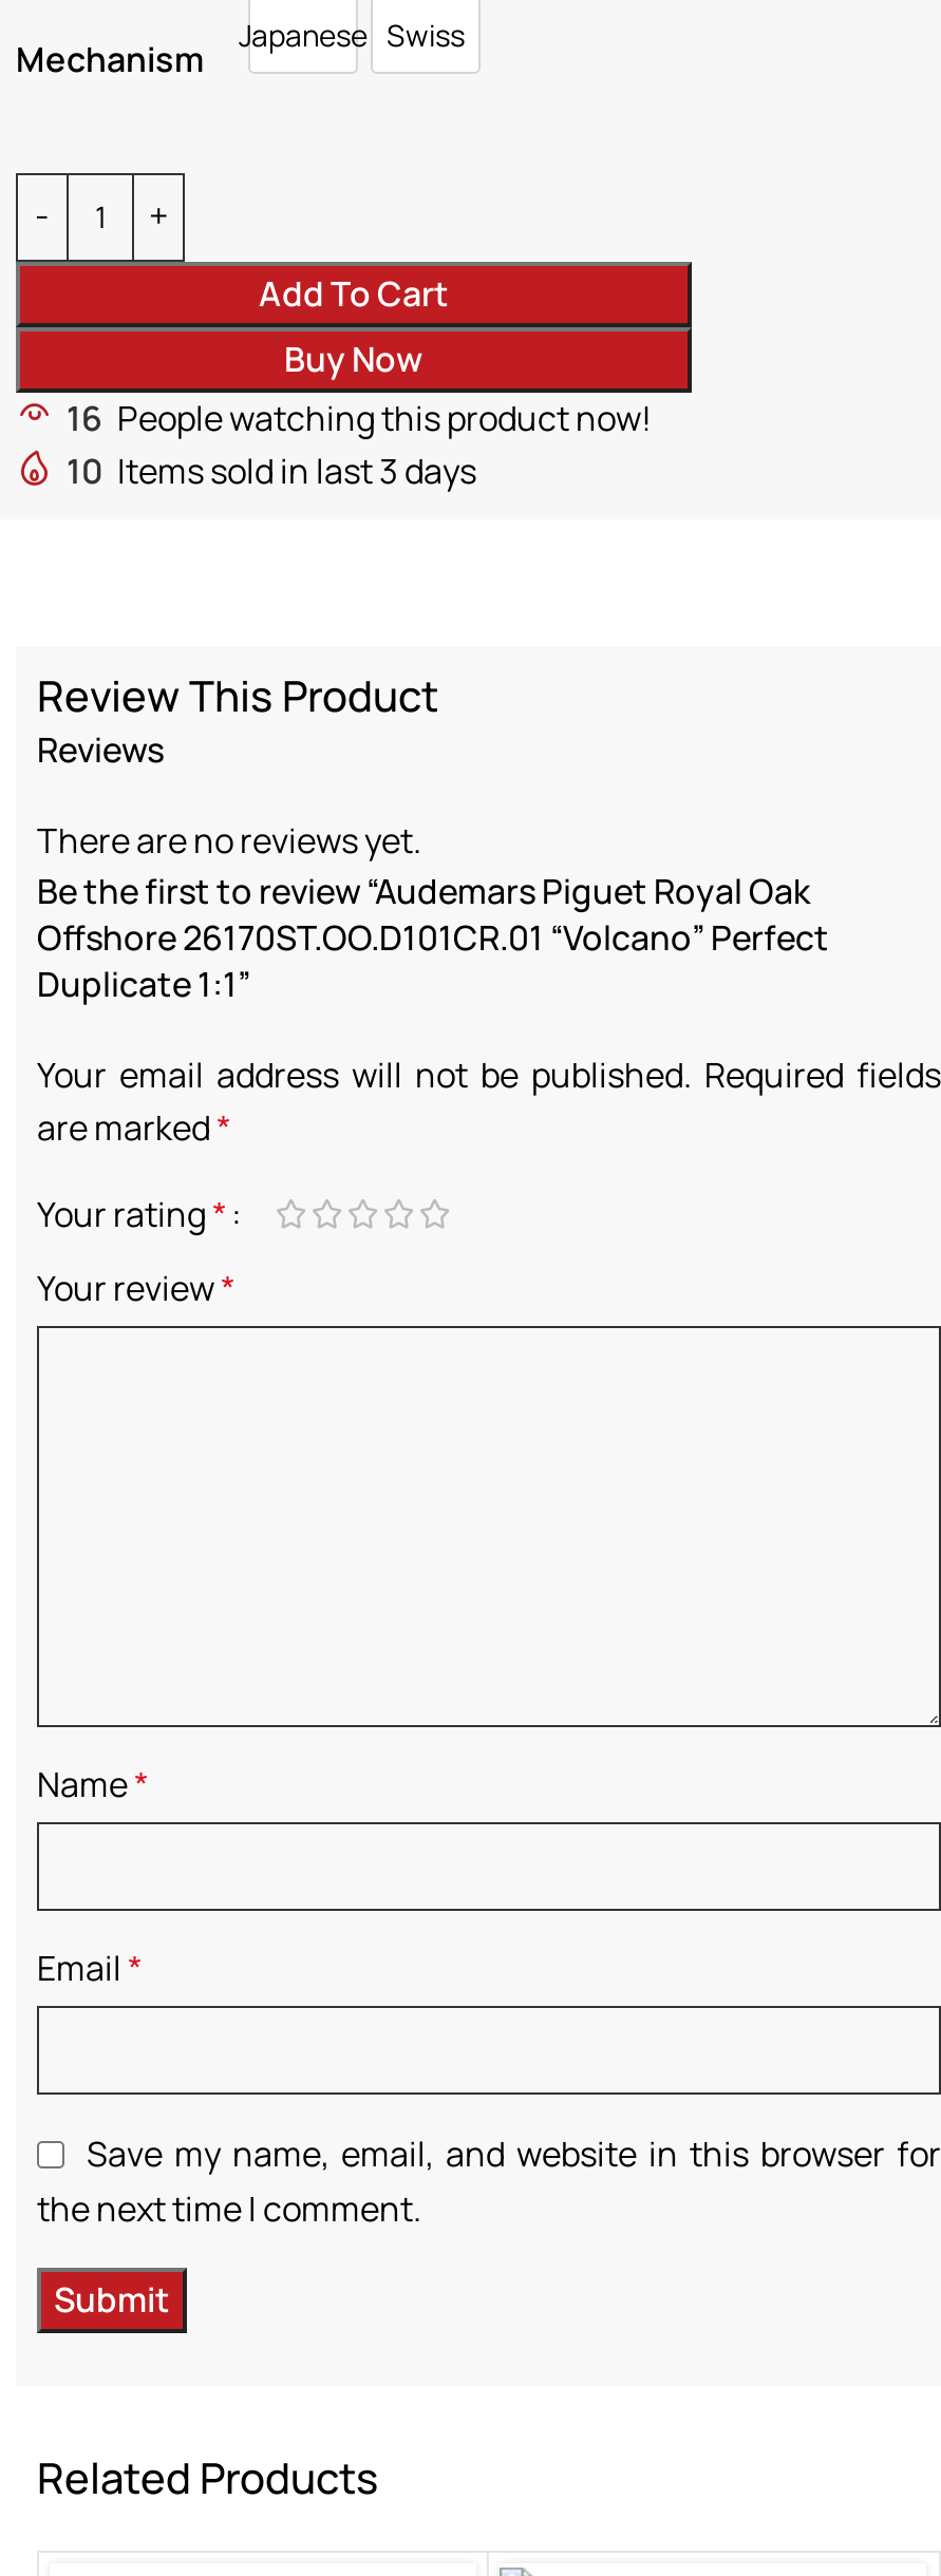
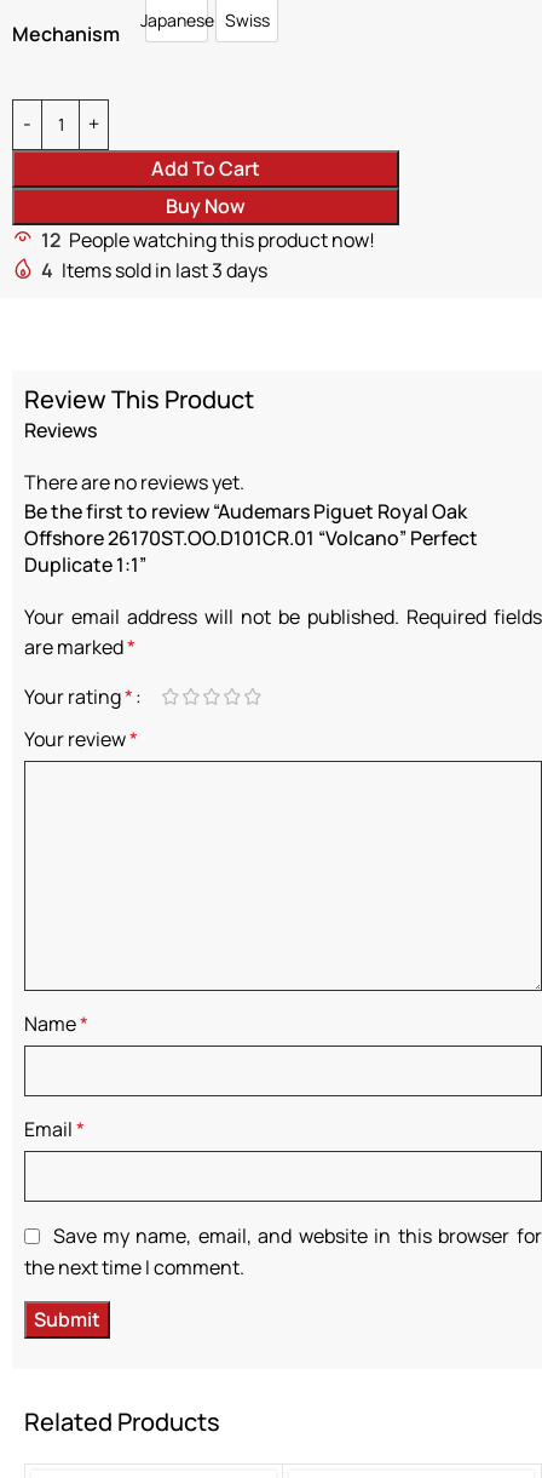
- 16 People watching this product now!
+ 12 People watching this product now!

- 10 Items sold in last 3 days
+ 4 Items sold in last 3 days
